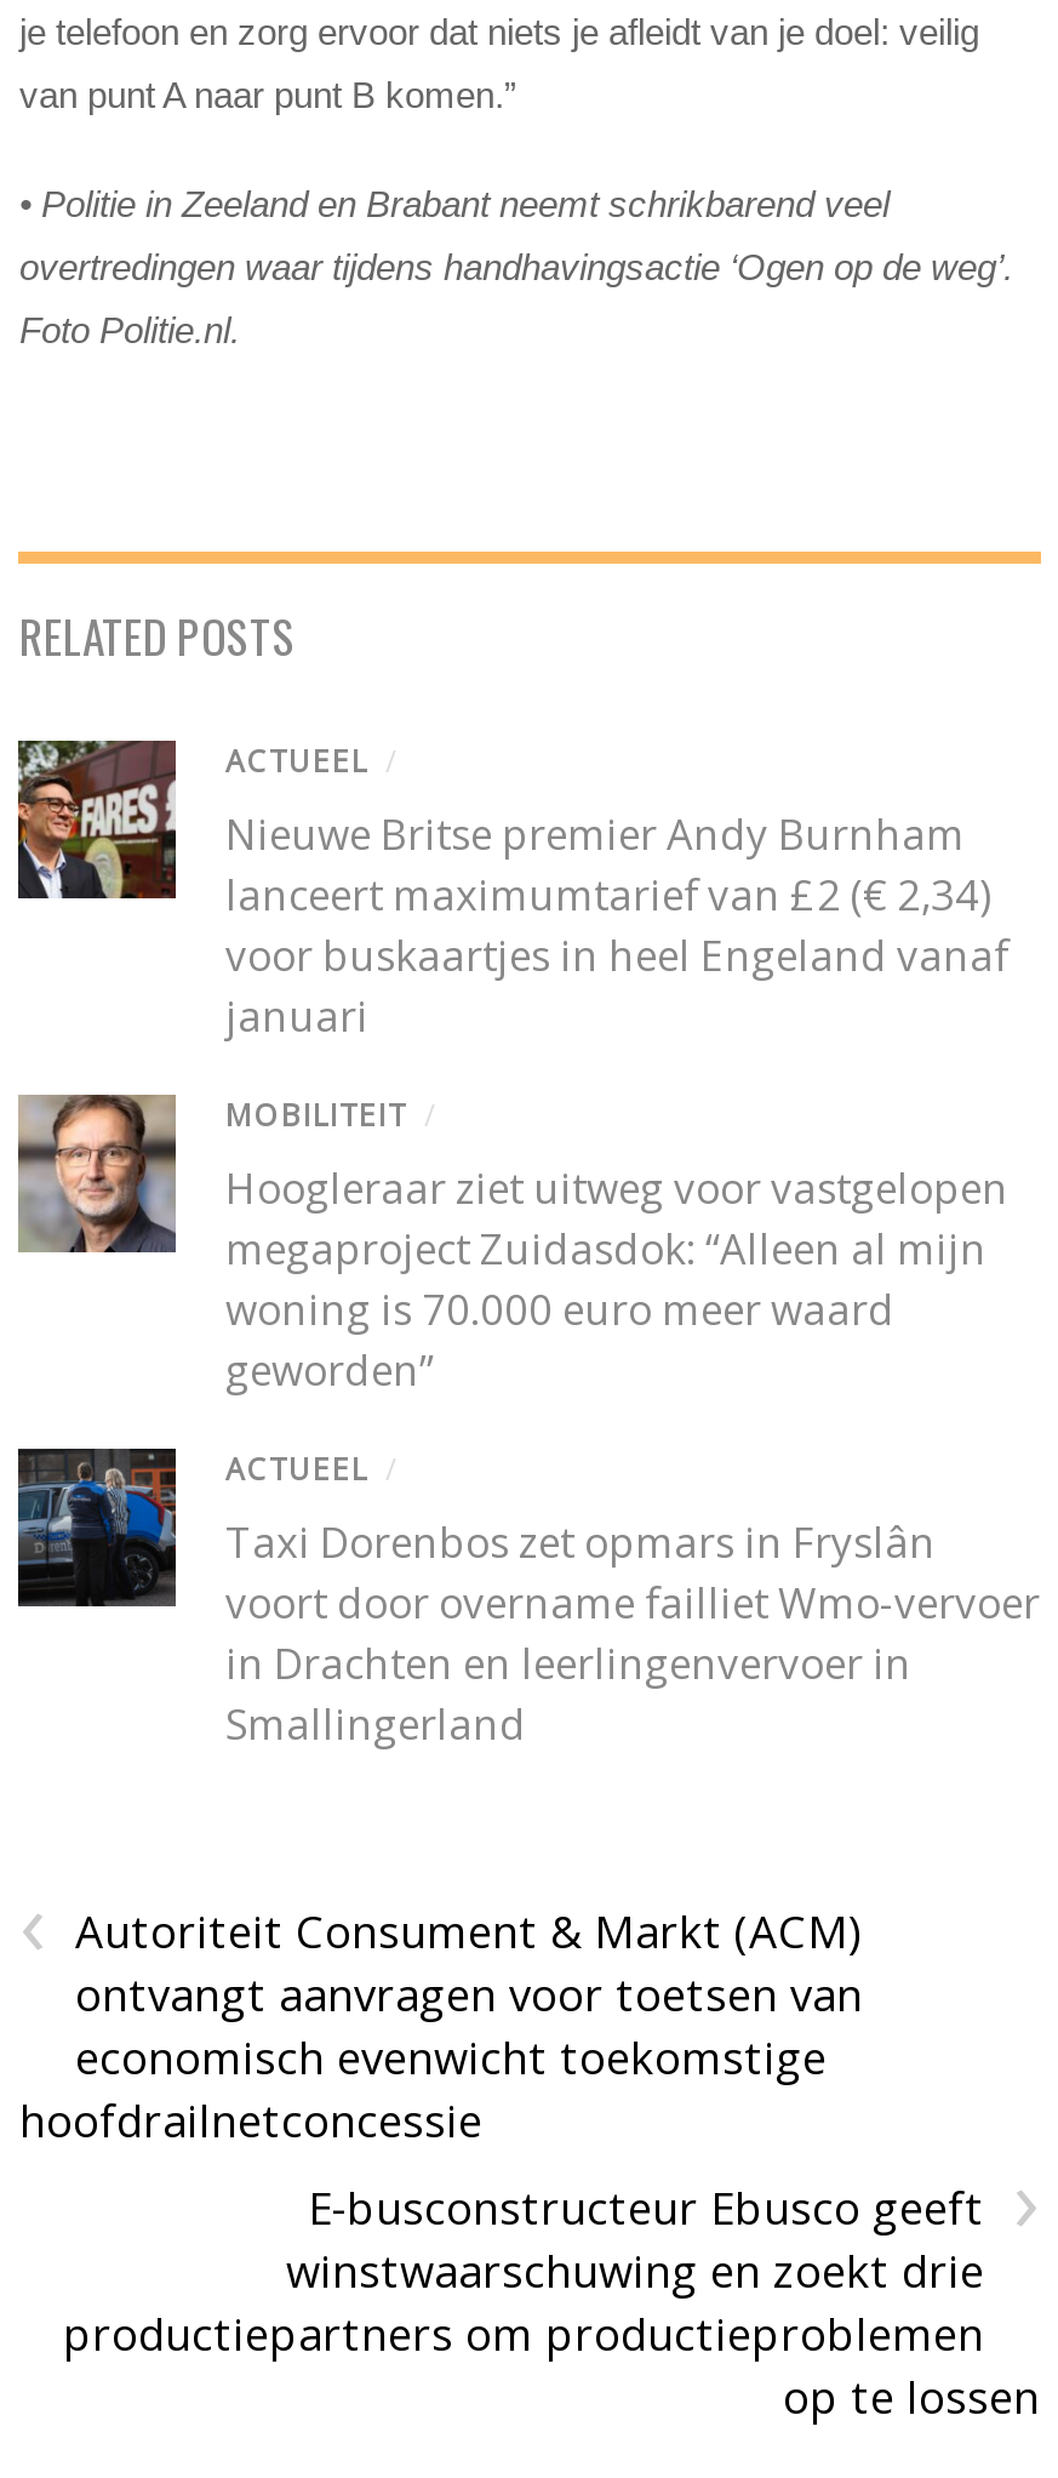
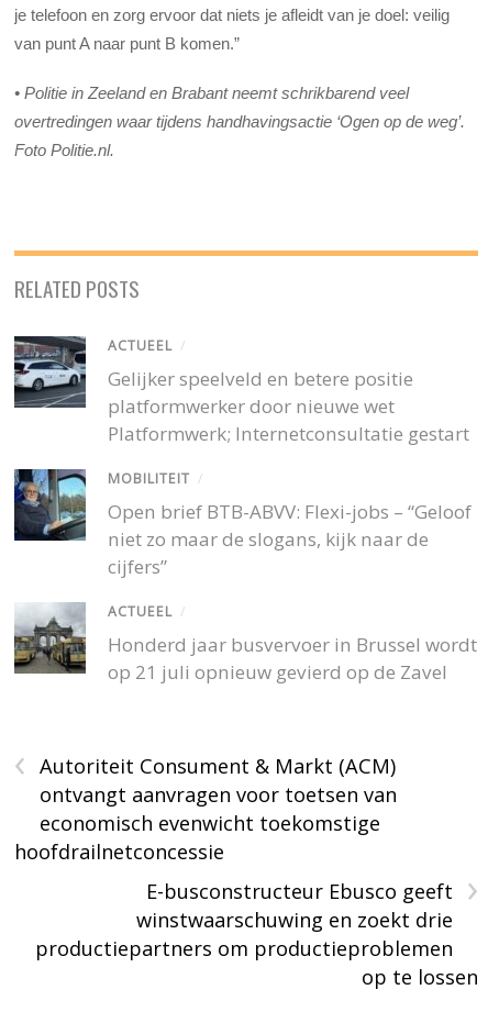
- [image]
- Nieuwe Britse premier Andy Burnham
- lanceert maximumtarief van £2 (€ 2,34)
- voor buskaartjes in heel Engeland vanaf
- januari
+ [image]
+ Gelijker speelveld en betere positie
+ platformwerker door nieuwe wet
+ Platformwerk; Internetconsultatie gestart

- [image]
- Hoogleraar ziet uitweg voor vastgelopen
- megaproject Zuidasdok: “Alleen al mijn
- woning is 70.000 euro meer waard
- geworden”
+ [image]
+ Open brief BTB-ABVV: Flexi-jobs – “Geloof
+ niet zo maar de slogans, kijk naar de
+ cijfers”

- [image]
- Taxi Dorenbos zet opmars in Fryslân
- voort door overname failliet Wmo-vervoer
- in Drachten en leerlingenvervoer in
- Smallingerland
+ [image]
+ Honderd jaar busvervoer in Brussel wordt
+ op 21 juli opnieuw gevierd op de Zavel
